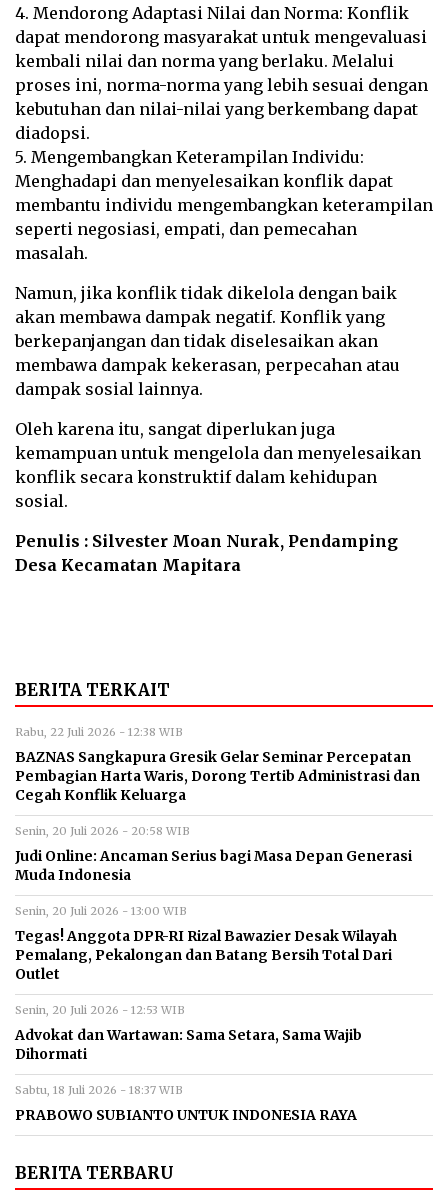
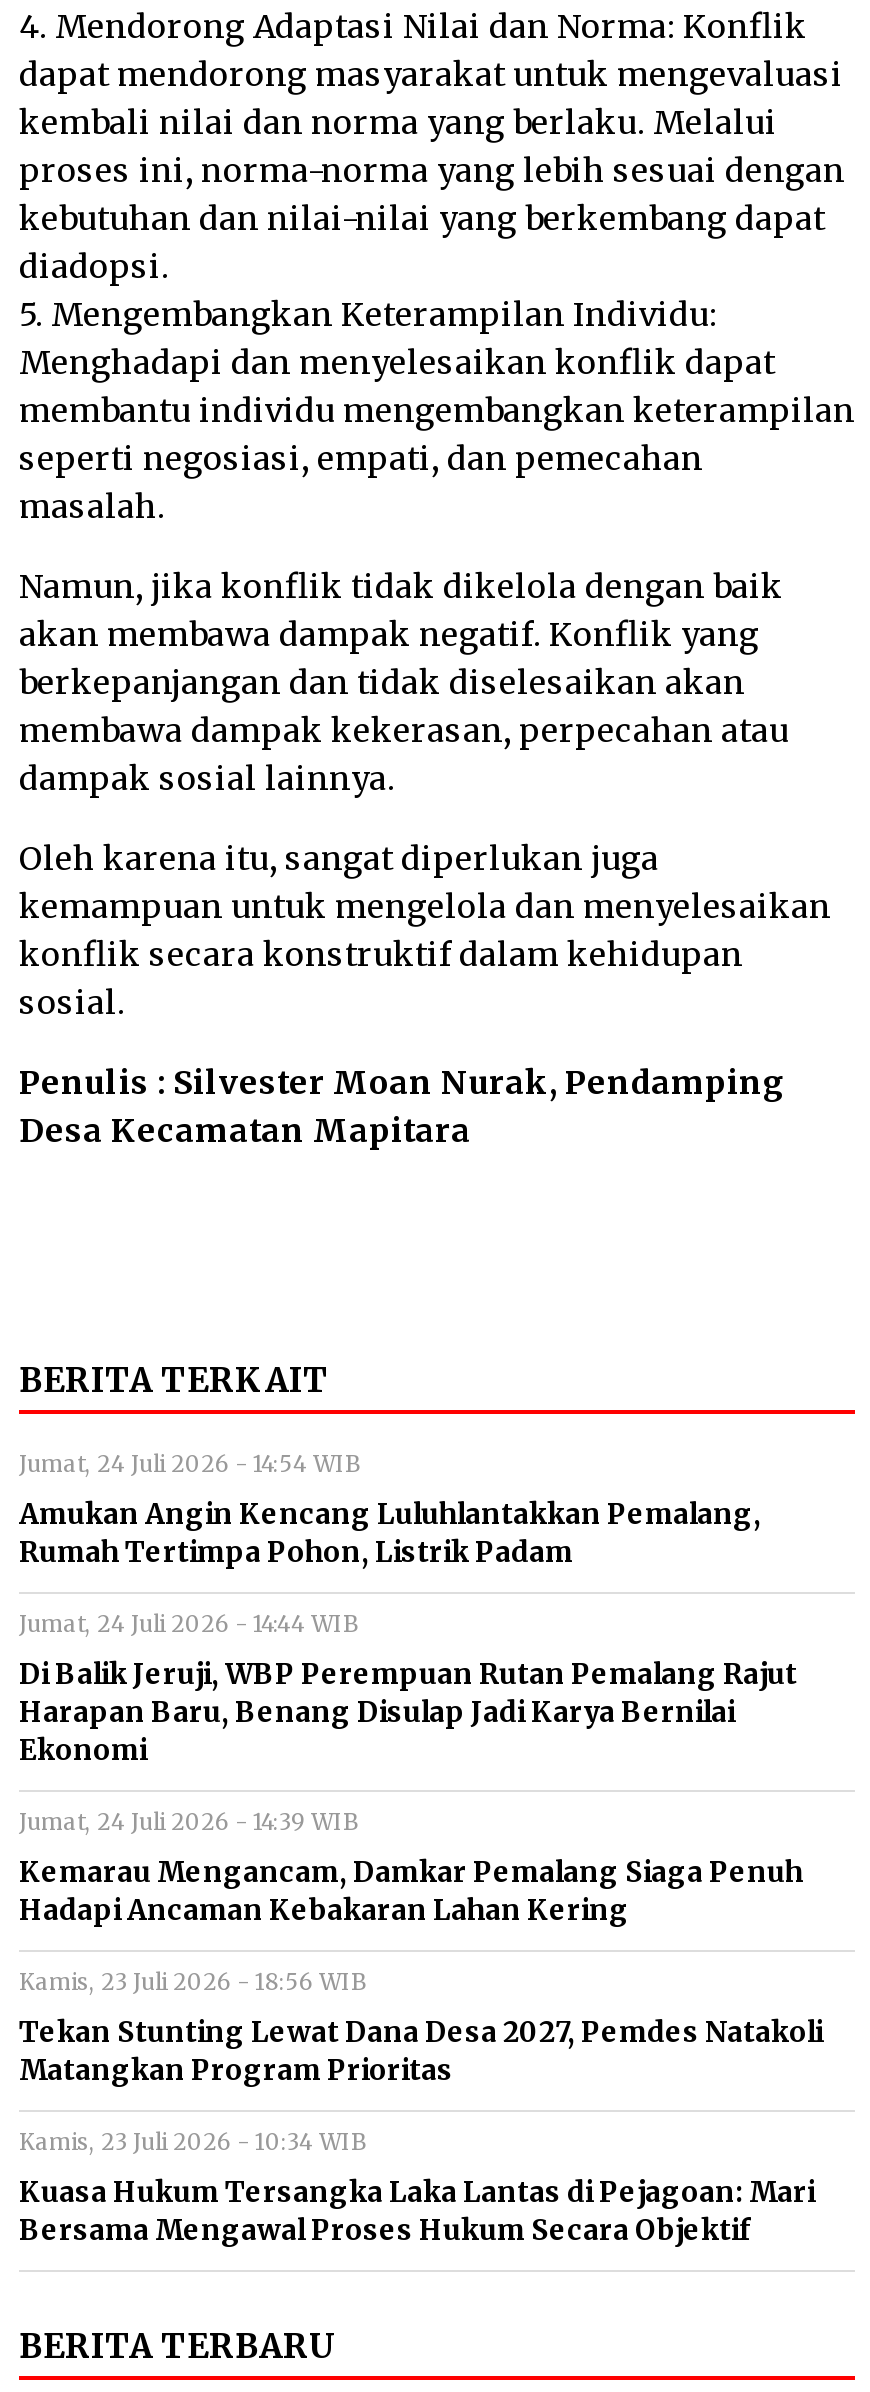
- Rabu, 22 Juli 2026 - 12:38 WIB
+ Jumat, 24 Juli 2026 - 14:54 WIB

- BAZNAS Sangkapura Gresik Gelar Seminar Percepatan
- Pembagian Harta Waris, Dorong Tertib Administrasi dan
- Cegah Konflik Keluarga
+ Amukan Angin Kencang Luluhlantakkan Pemalang,
+ Rumah Tertimpa Pohon, Listrik Padam

- Senin, 20 Juli 2026 - 20:58 WIB
+ Jumat, 24 Juli 2026 - 14:44 WIB

- Judi Online: Ancaman Serius bagi Masa Depan Generasi
- Muda Indonesia
+ Di Balik Jeruji, WBP Perempuan Rutan Pemalang Rajut
+ Harapan Baru, Benang Disulap Jadi Karya Bernilai
+ Ekonomi

- Senin, 20 Juli 2026 - 13:00 WIB
+ Jumat, 24 Juli 2026 - 14:39 WIB

- Tegas! Anggota DPR-RI Rizal Bawazier Desak Wilayah
- Pemalang, Pekalongan dan Batang Bersih Total Dari
- Outlet
+ Kemarau Mengancam, Damkar Pemalang Siaga Penuh
+ Hadapi Ancaman Kebakaran Lahan Kering

- Senin, 20 Juli 2026 - 12:53 WIB
+ Kamis, 23 Juli 2026 - 18:56 WIB

- Advokat dan Wartawan: Sama Setara, Sama Wajib
- Dihormati
+ Tekan Stunting Lewat Dana Desa 2027, Pemdes Natakoli
+ Matangkan Program Prioritas

- Sabtu, 18 Juli 2026 - 18:37 WIB
+ Kamis, 23 Juli 2026 - 10:34 WIB

- PRABOWO SUBIANTO UNTUK INDONESIA RAYA
+ Kuasa Hukum Tersangka Laka Lantas di Pejagoan: Mari
+ Bersama Mengawal Proses Hukum Secara Objektif
